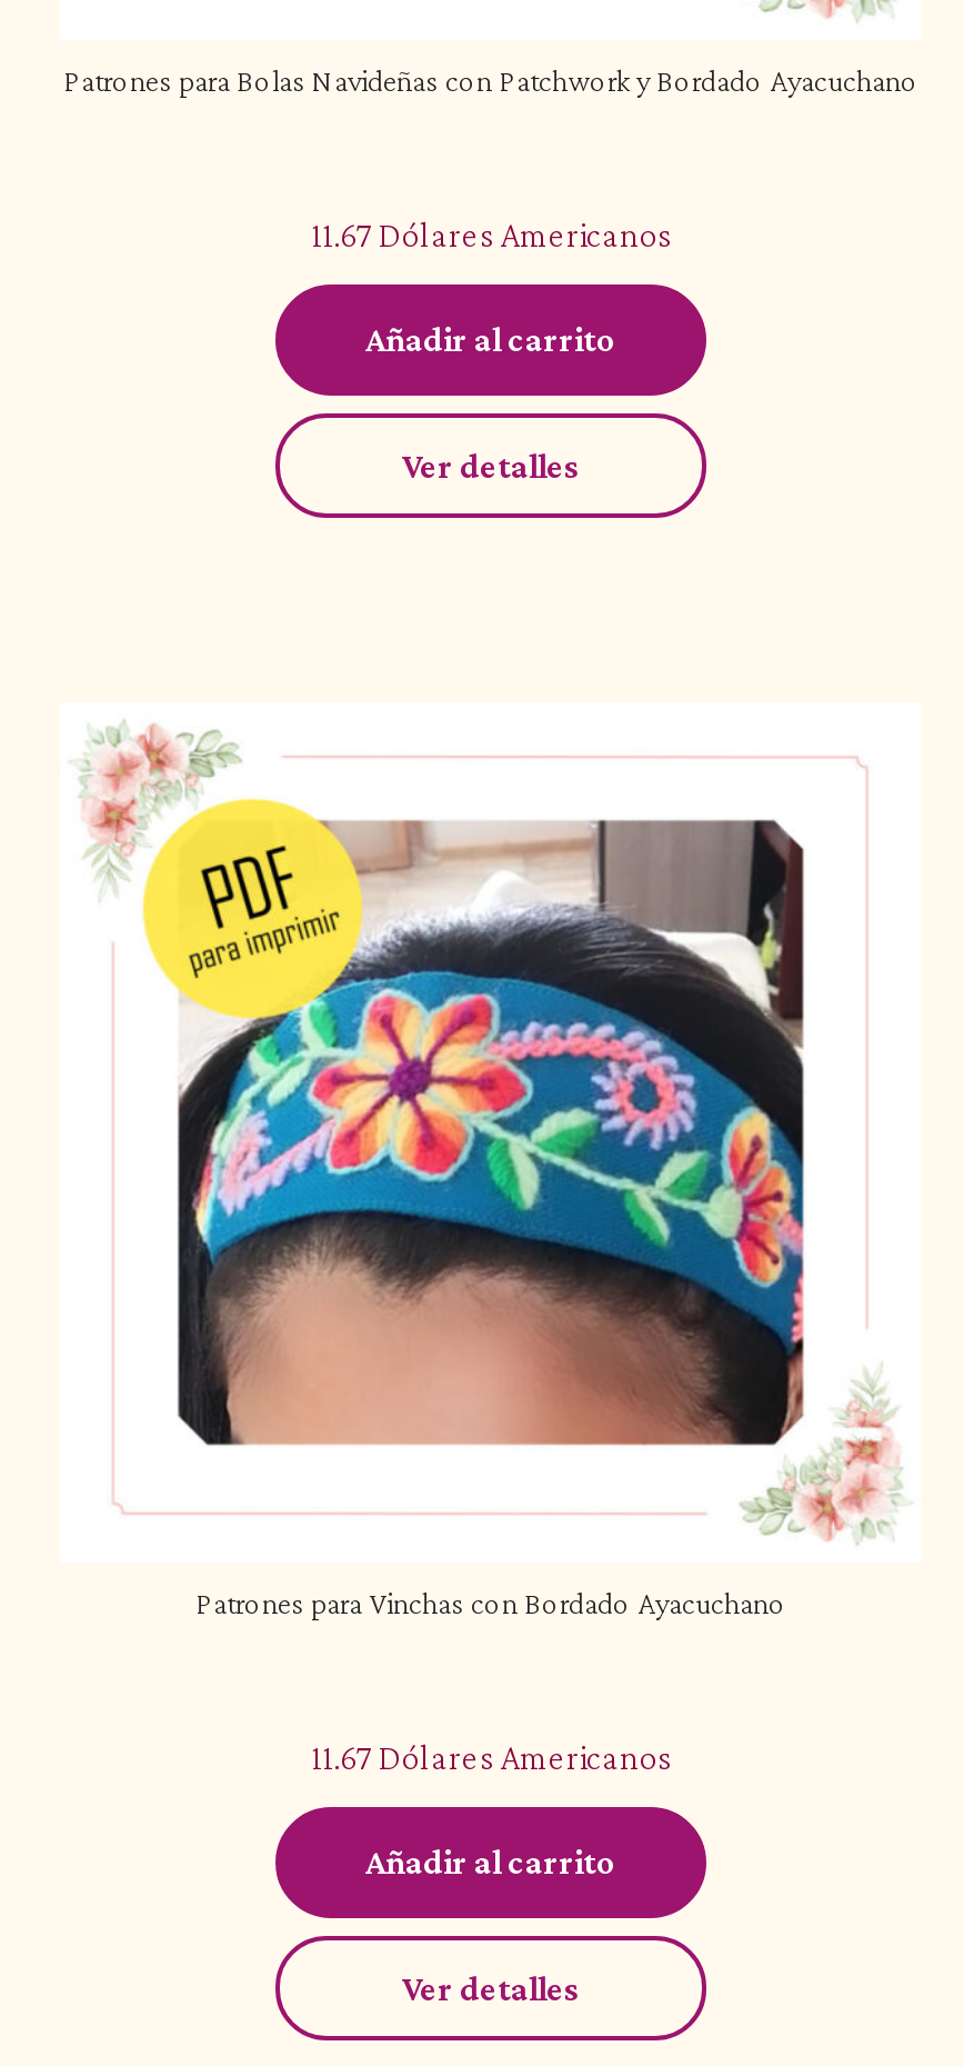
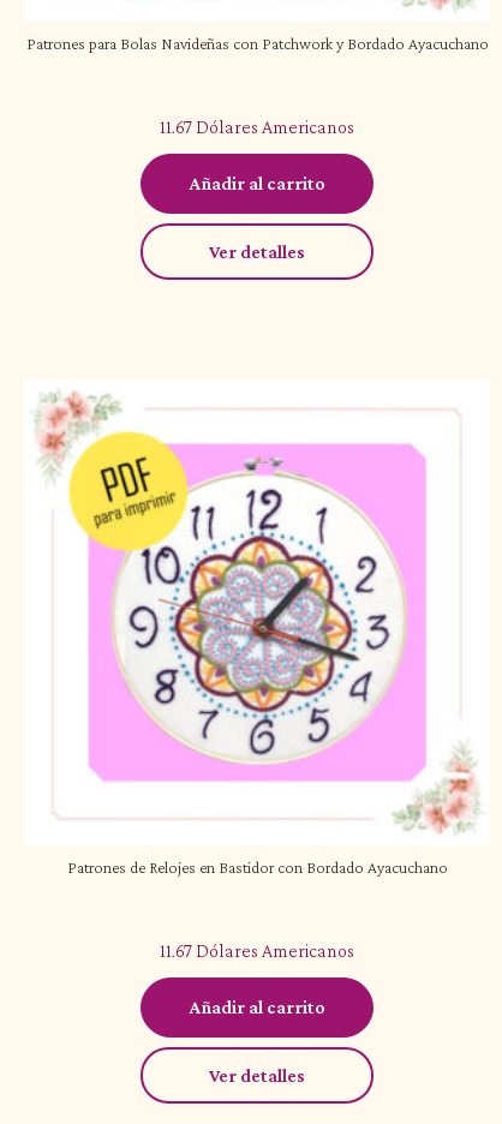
- [image]
+ [image]

- Patrones para Vinchas con Bordado Ayacuchano
+ Patrones de Relojes en Bastidor con Bordado Ayacuchano
